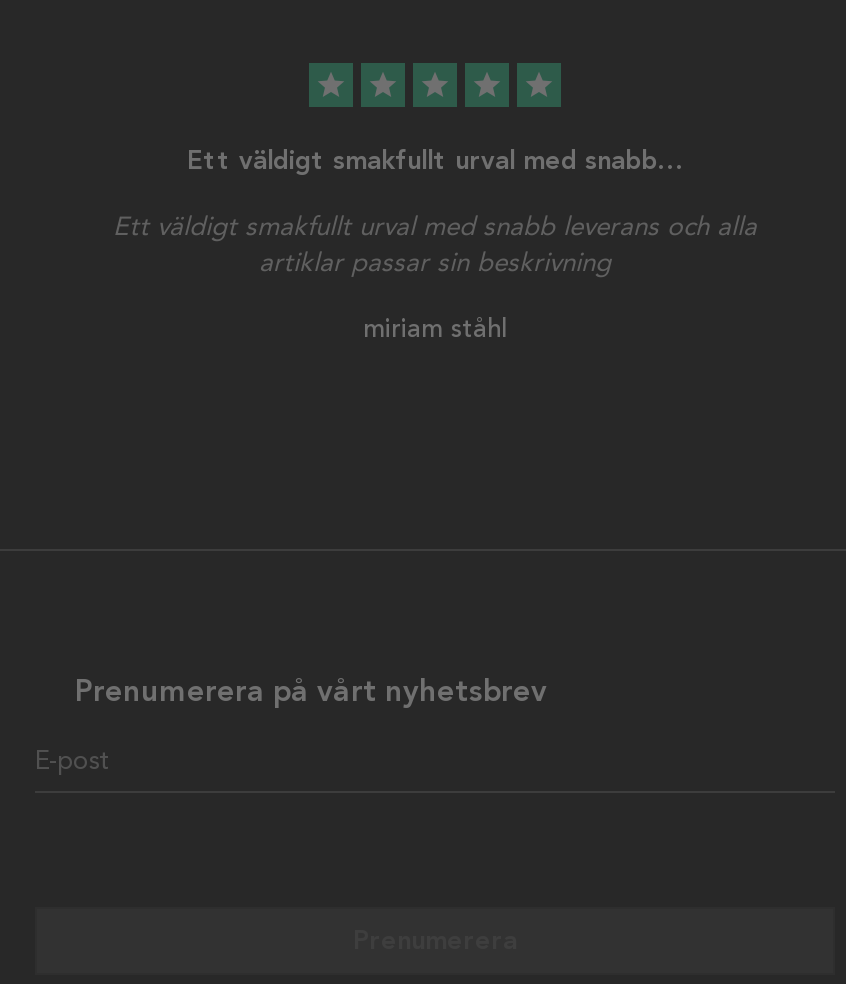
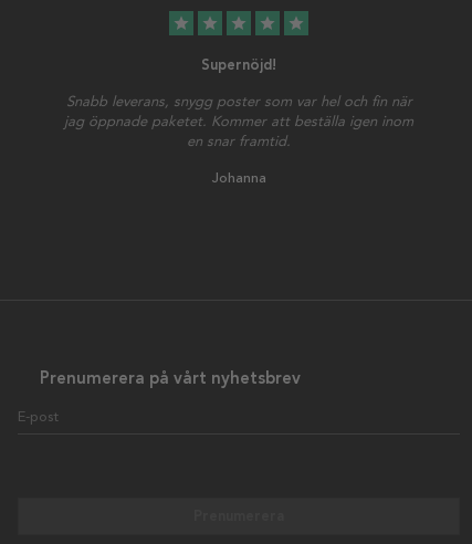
- Ett väldigt smakfullt urval med snabb…
+ Supernöjd!

- Ett väldigt smakfullt urval med snabb leverans och alla
- artiklar passar sin beskrivning
+ Snabb leverans, snygg poster som var hel och fin när
+ jag öppnade paketet. Kommer att beställa igen inom
+ en snar framtid.

- miriam ståhl
+ Johanna
